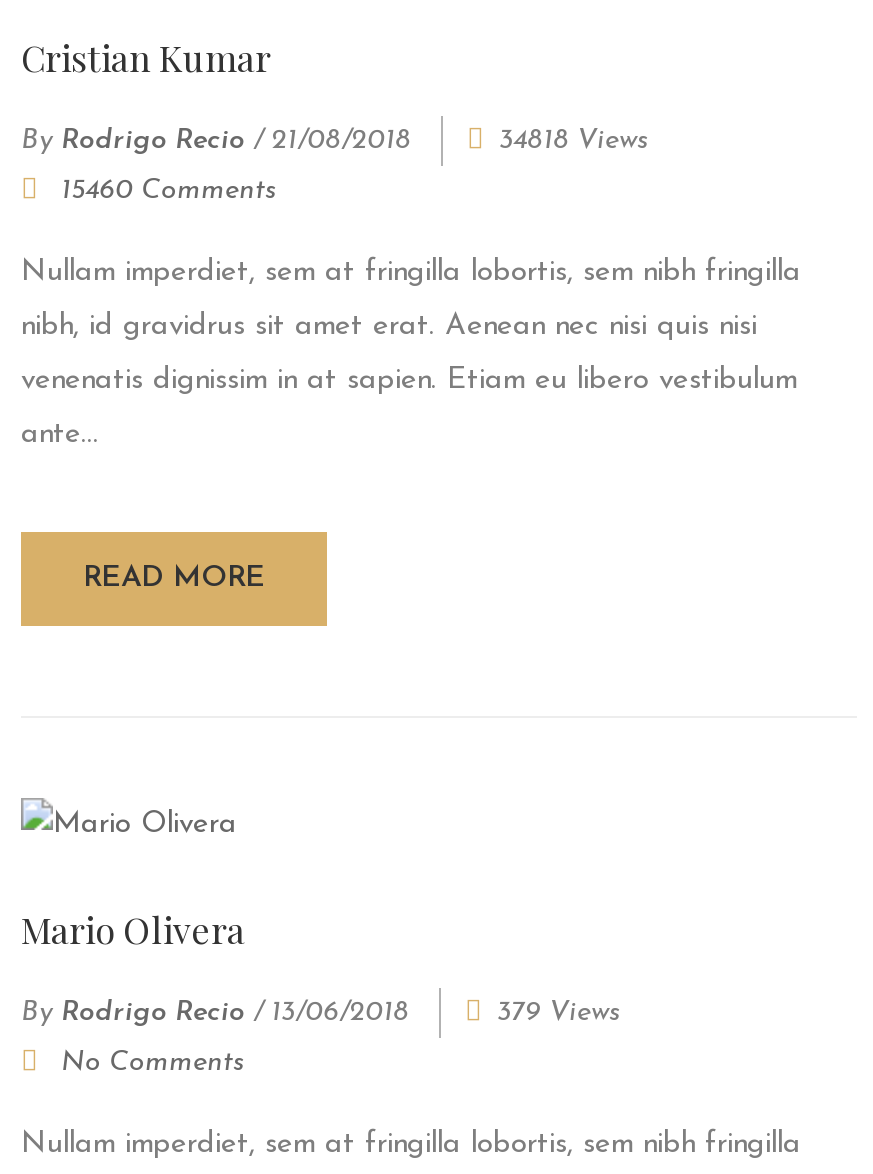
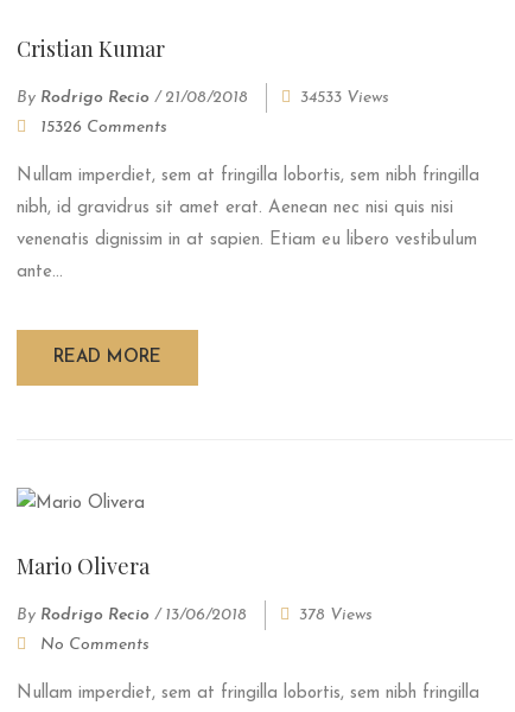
- 34818 Views
+ 34533 Views

- 15460 Comments
+ 15326 Comments

- 379 Views
+ 378 Views
